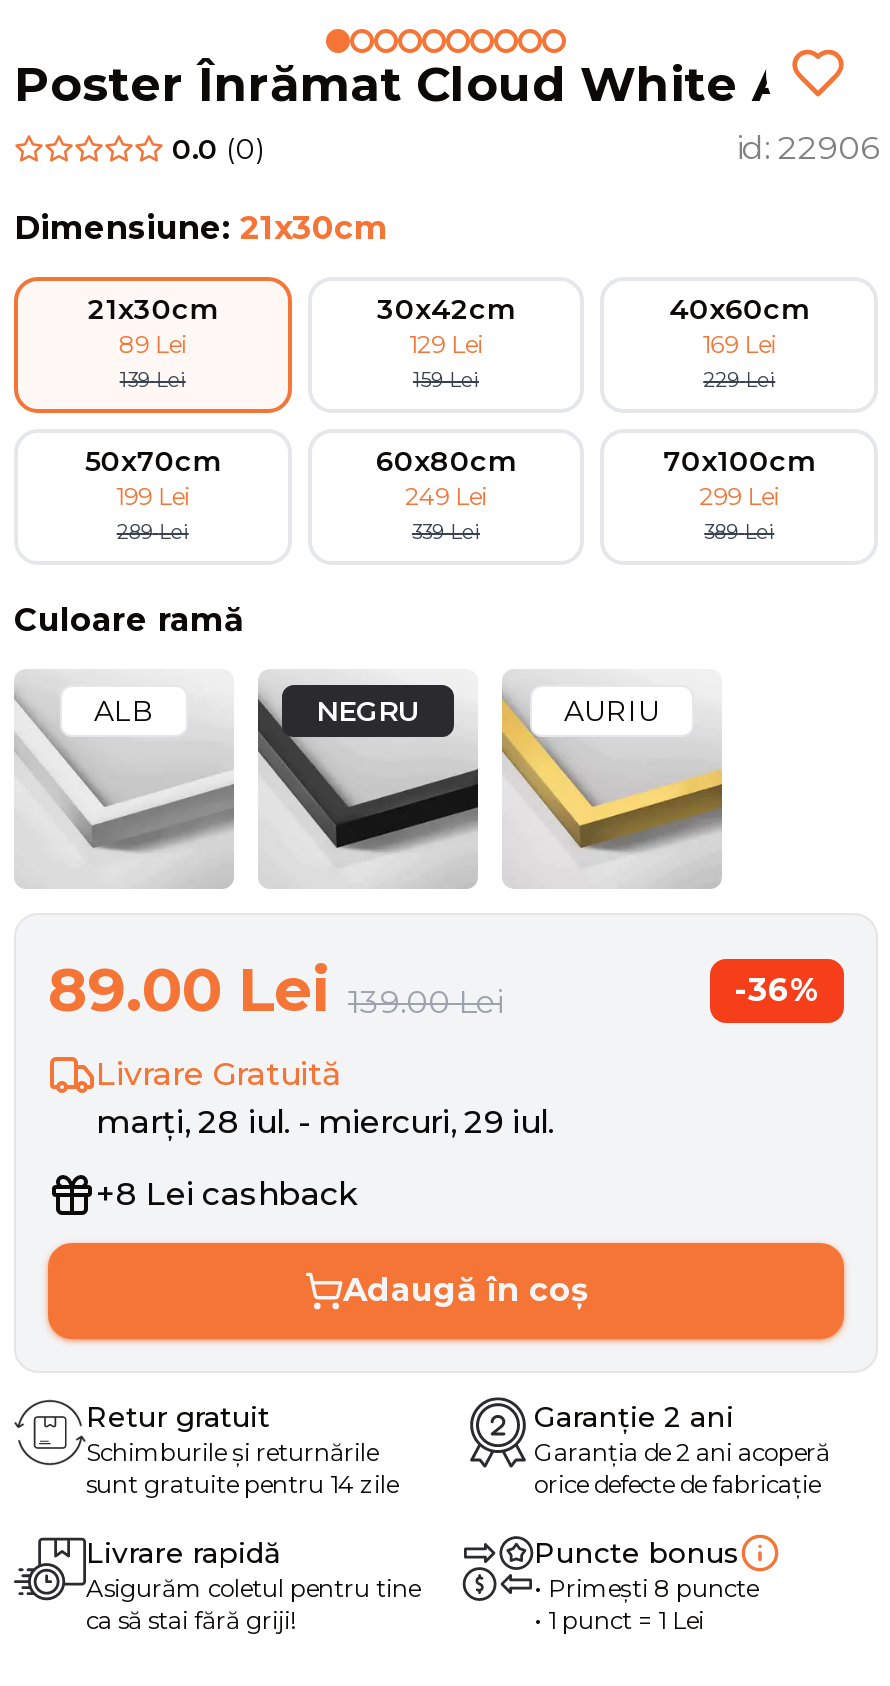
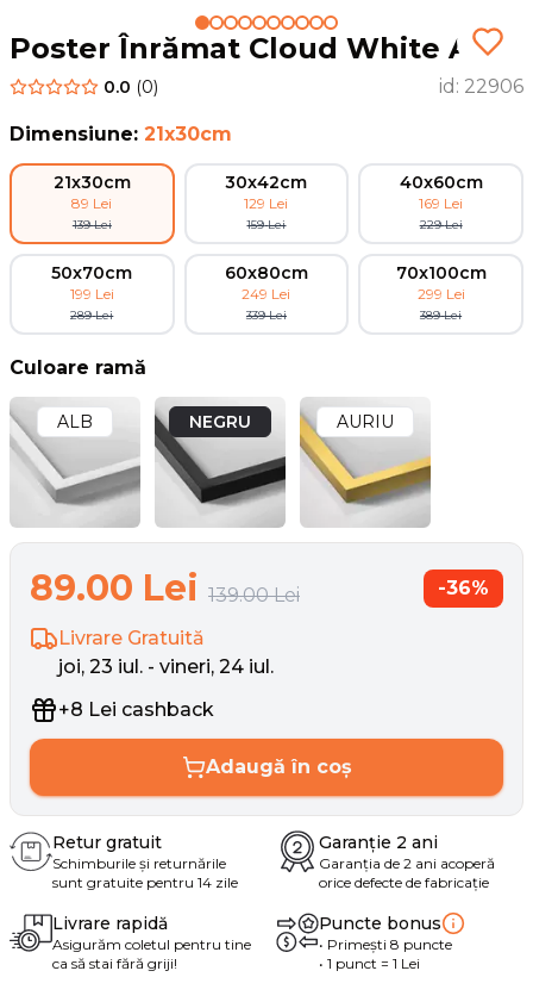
- marți, 28 iul. - miercuri, 29 iul.
+ joi, 23 iul. - vineri, 24 iul.
